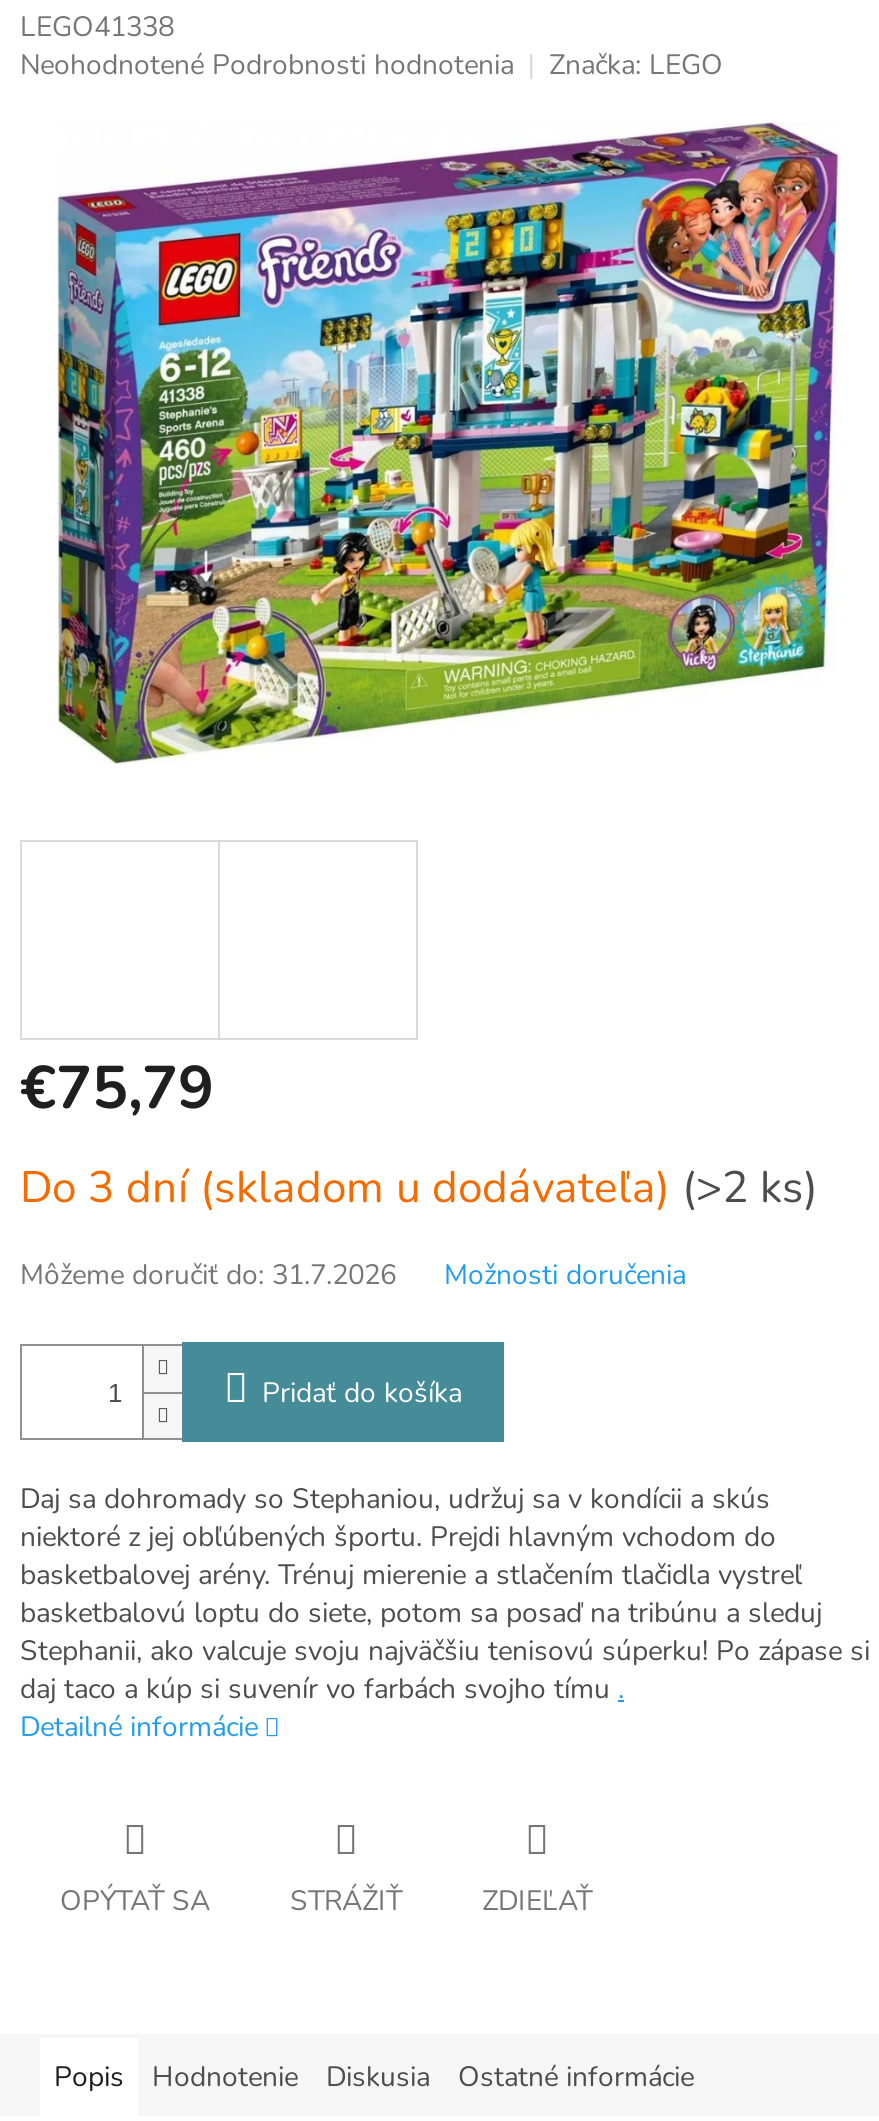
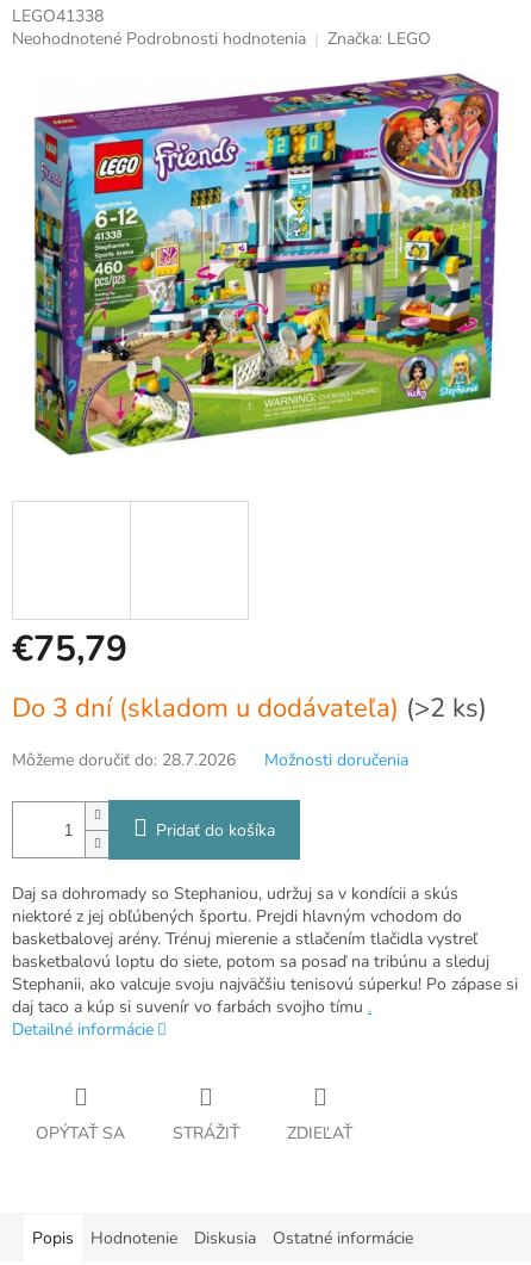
- Môžeme doručiť do: 31.7.2026
+ Môžeme doručiť do: 28.7.2026
